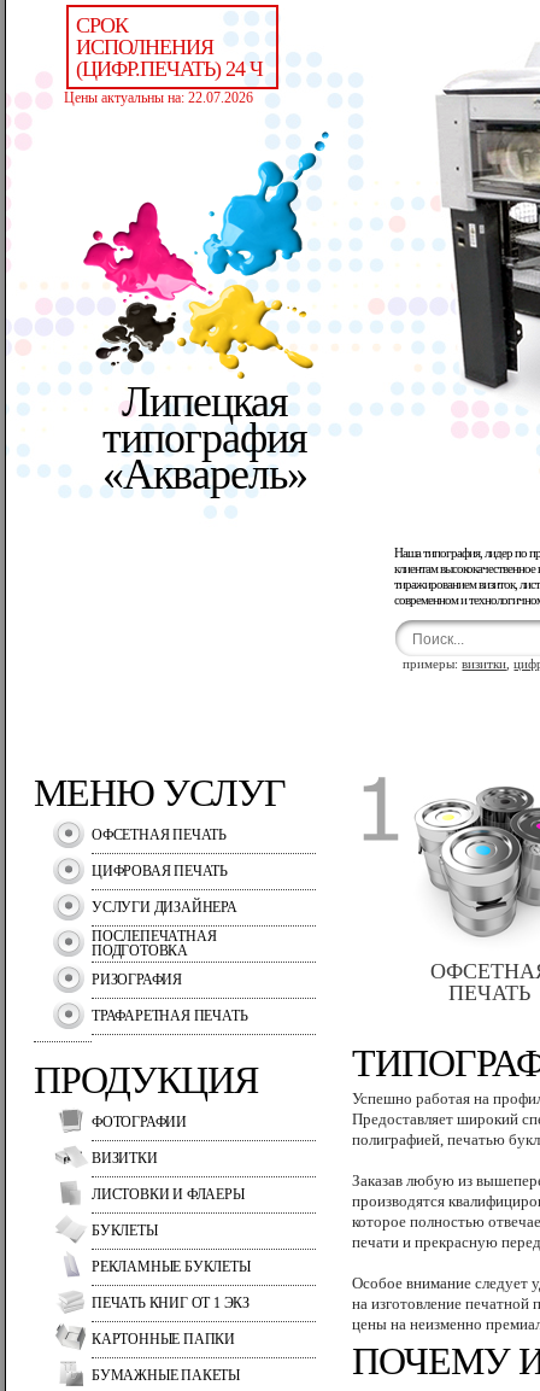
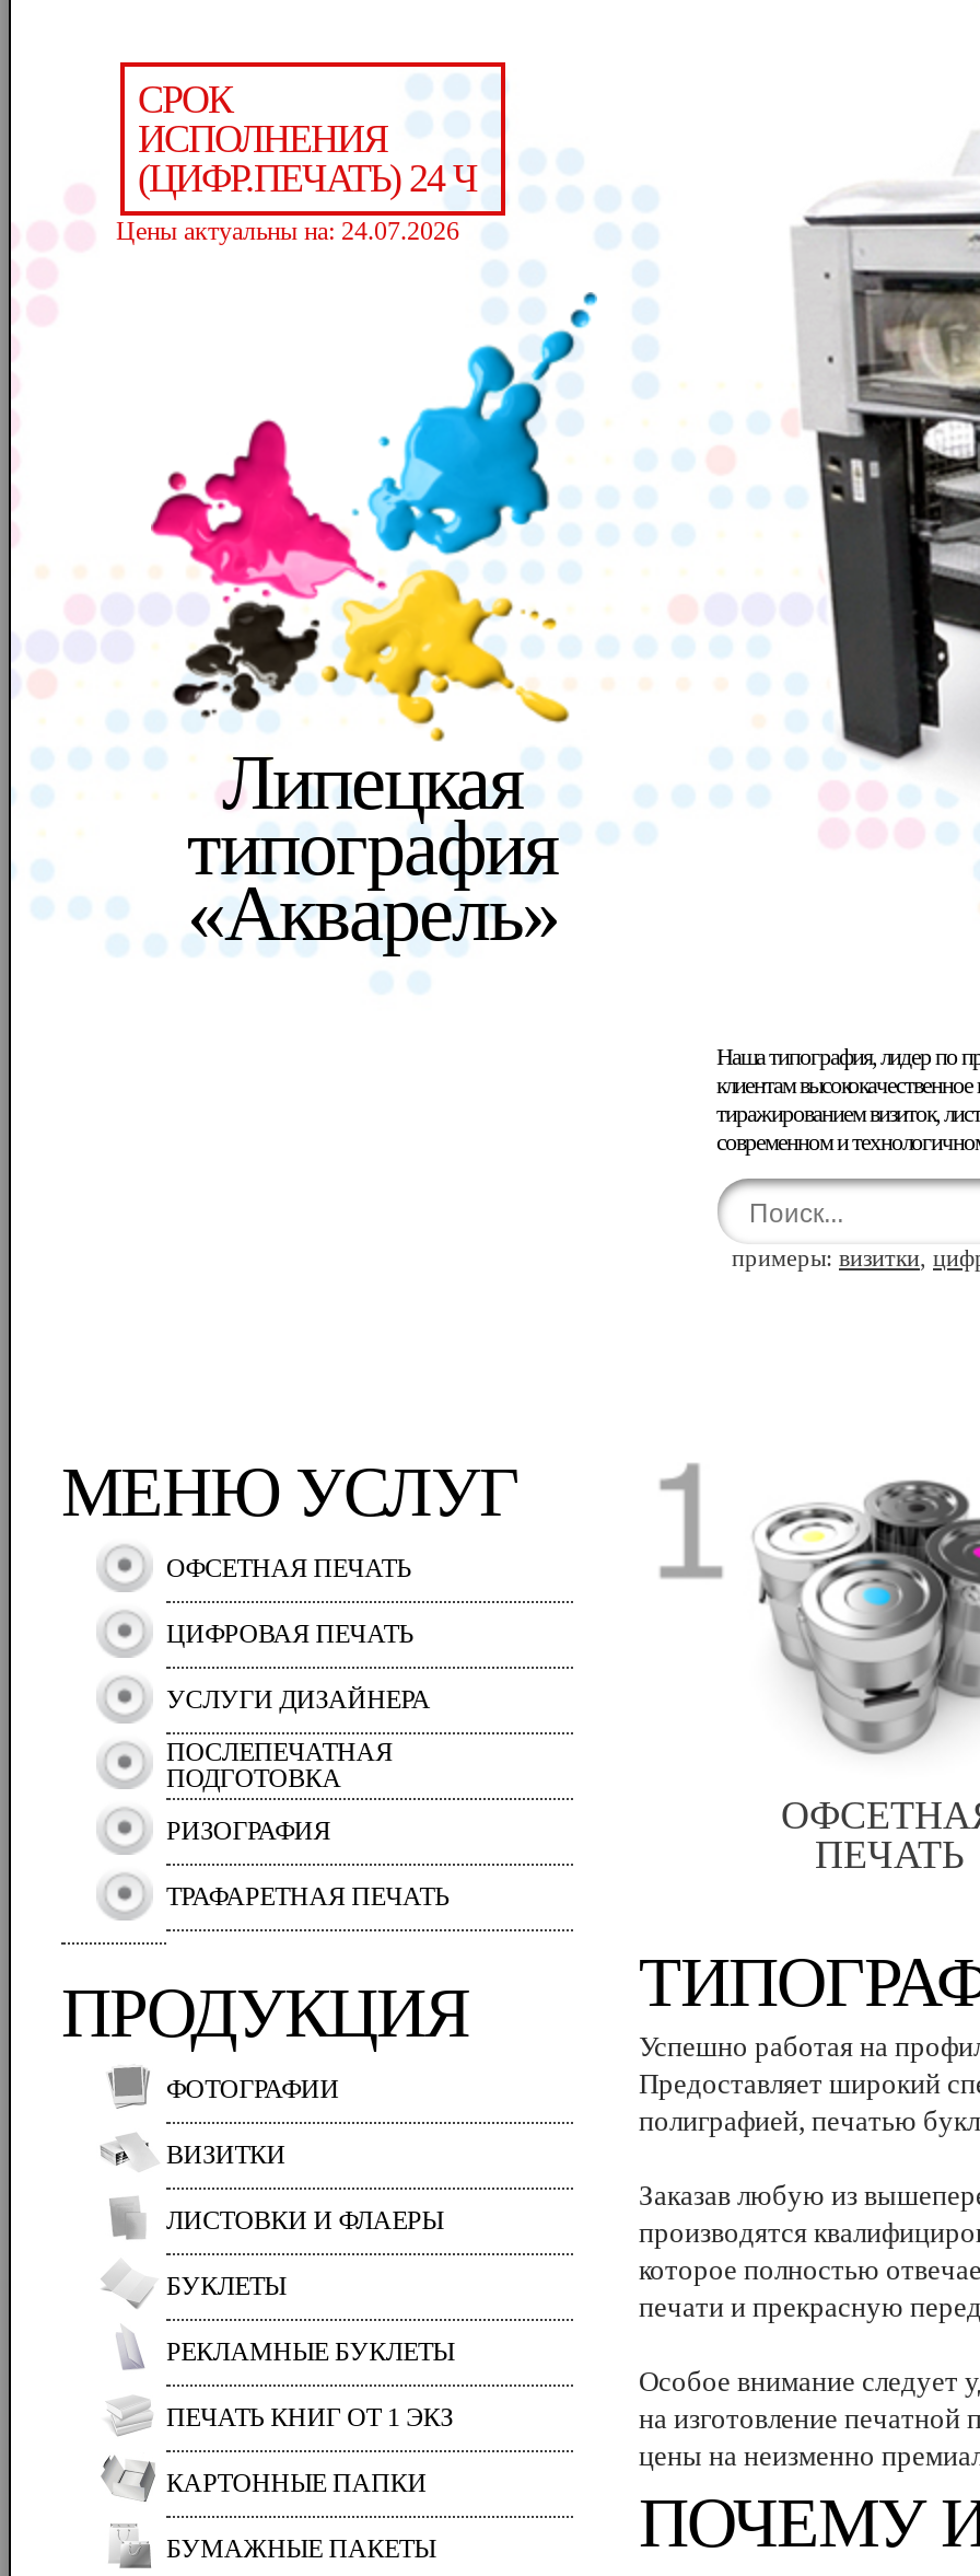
- Цены актуальны на: 22.07.2026
+ Цены актуальны на: 24.07.2026
